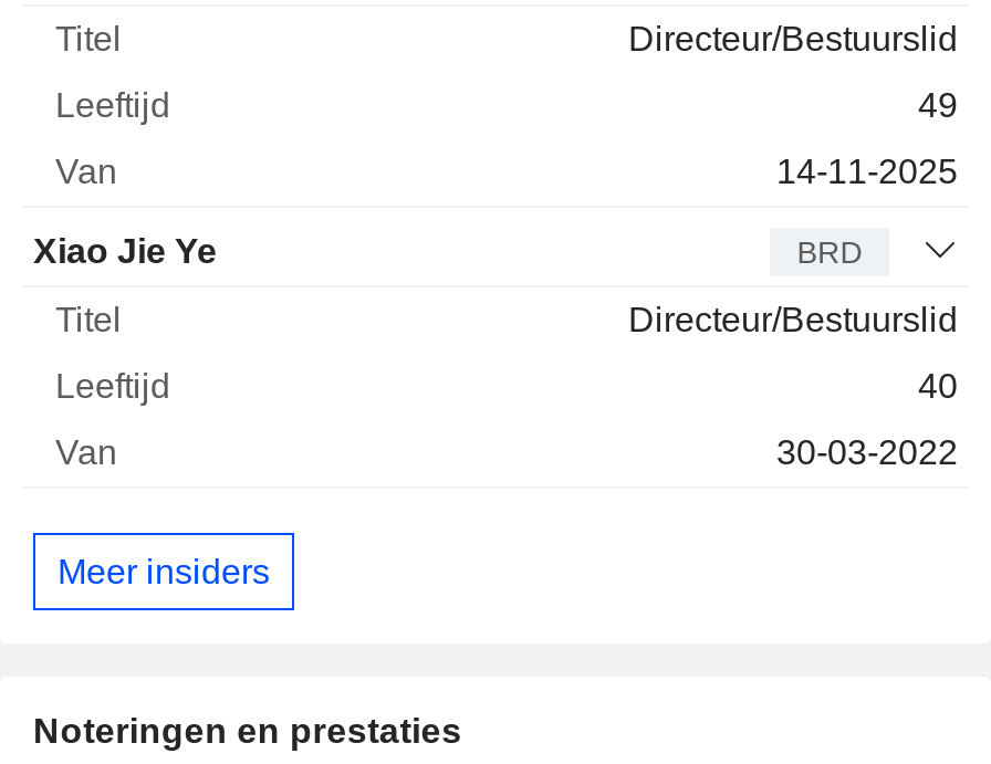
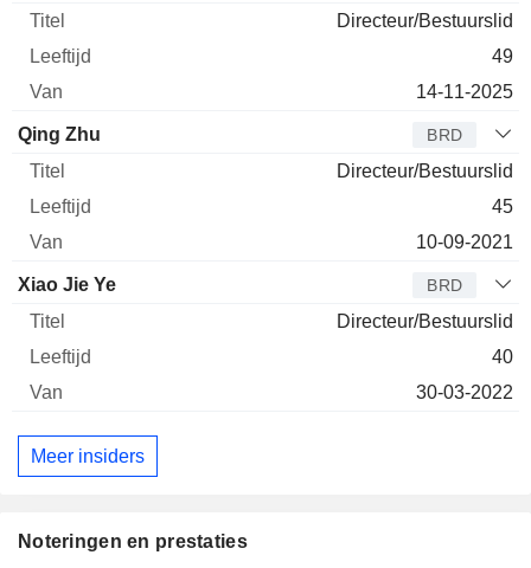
+ Qing Zhu
+ BRD
+ Directeur/Bestuurslid
+ 45
+ 10-09-2021
